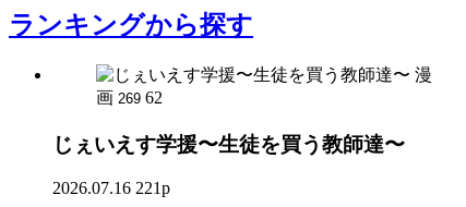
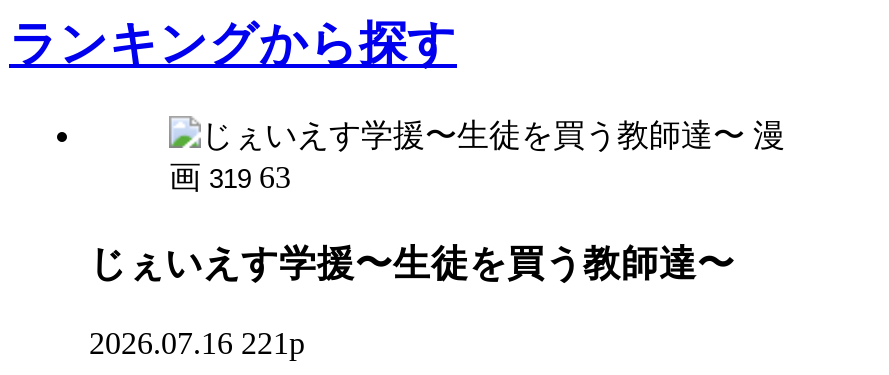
- 画 269 62
+ 画 319 63
